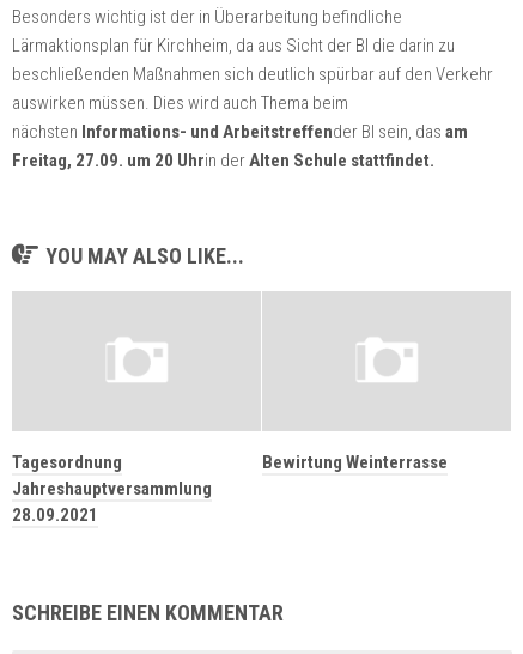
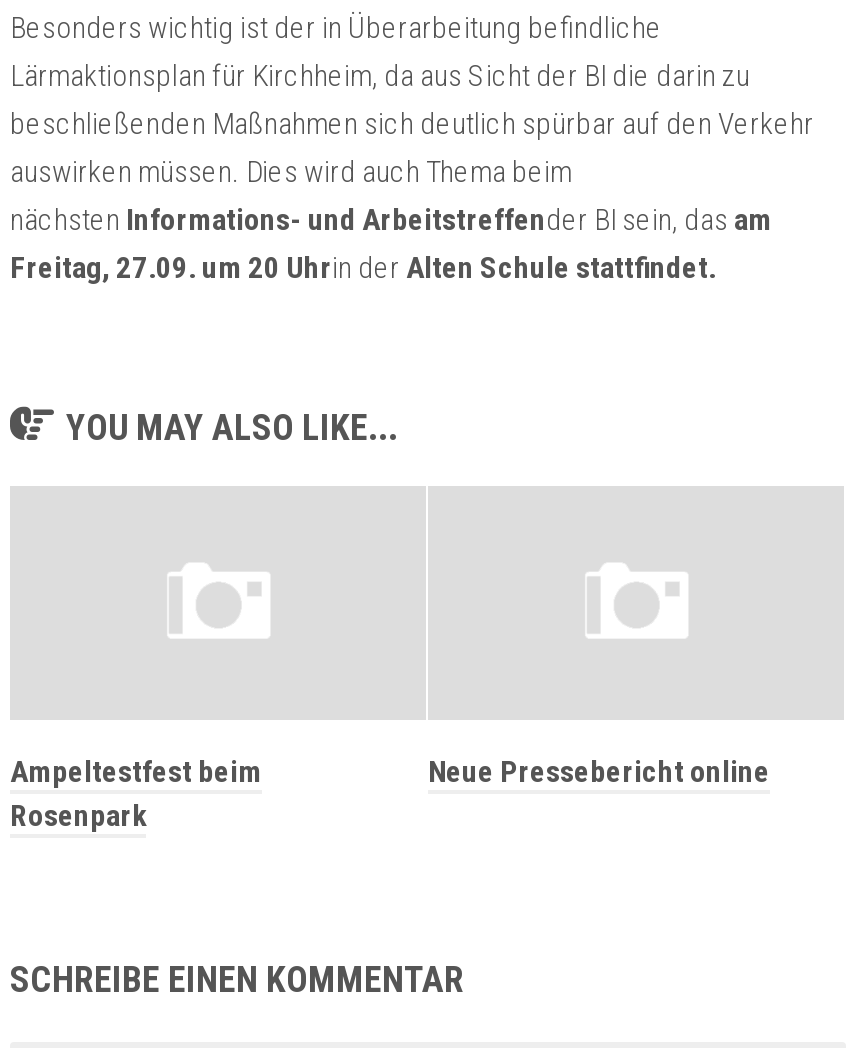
- Tagesordnung
- Jahreshauptversammlung
- 28.09.2021
+ Ampeltestfest beim
+ Rosenpark

- Bewirtung Weinterrasse
+ Neue Pressebericht online
